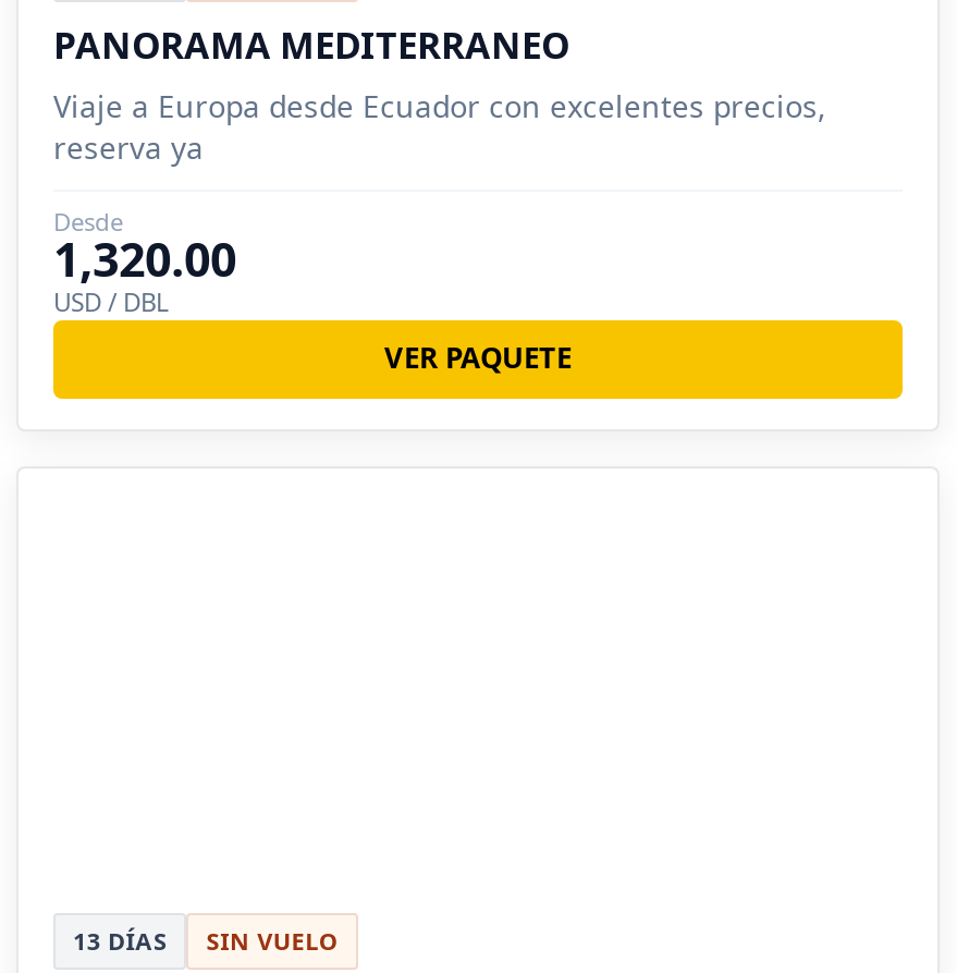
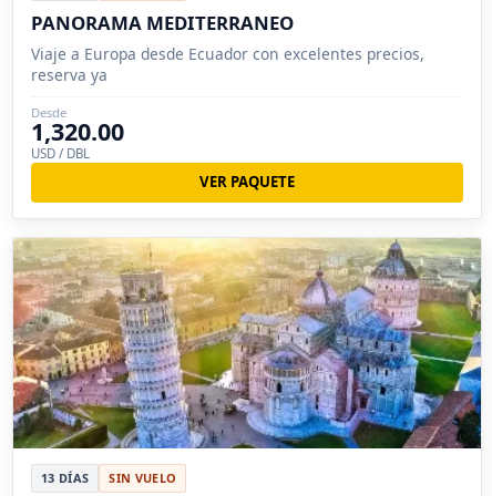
+ [image]
